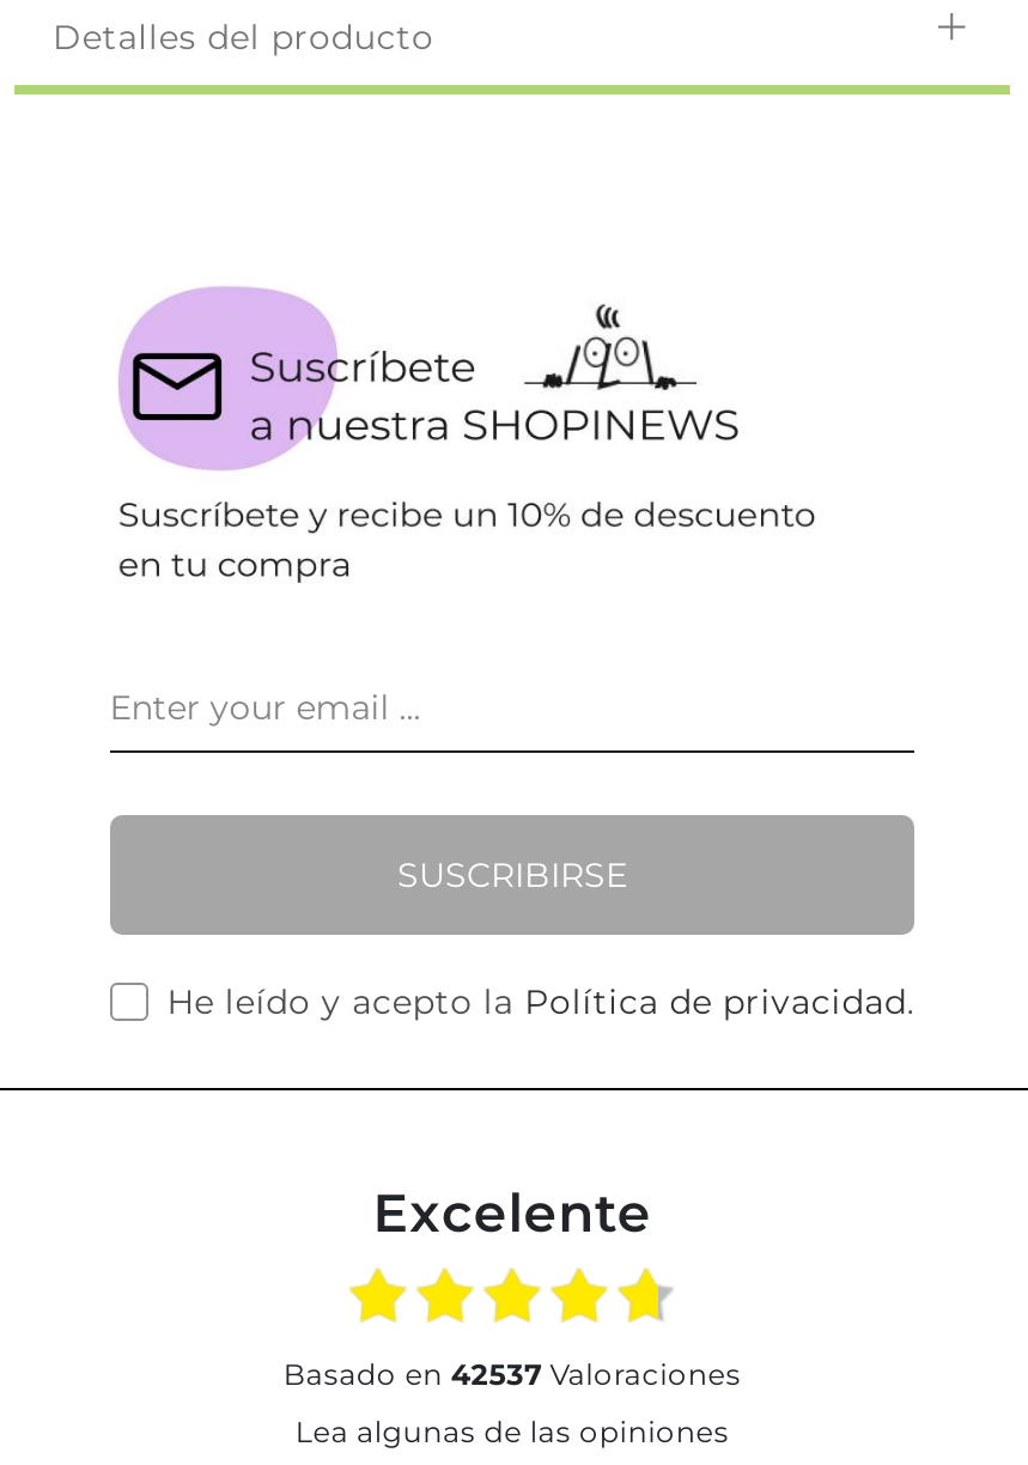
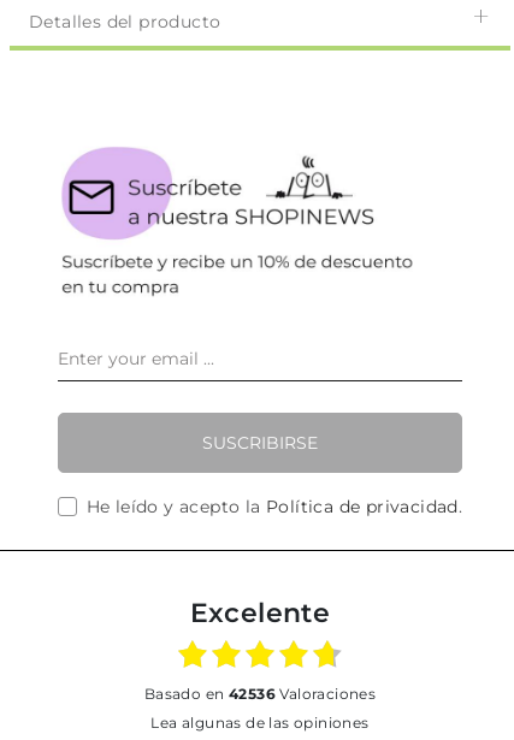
- basado en 42537 Valoraciones
+ basado en 42536 Valoraciones
